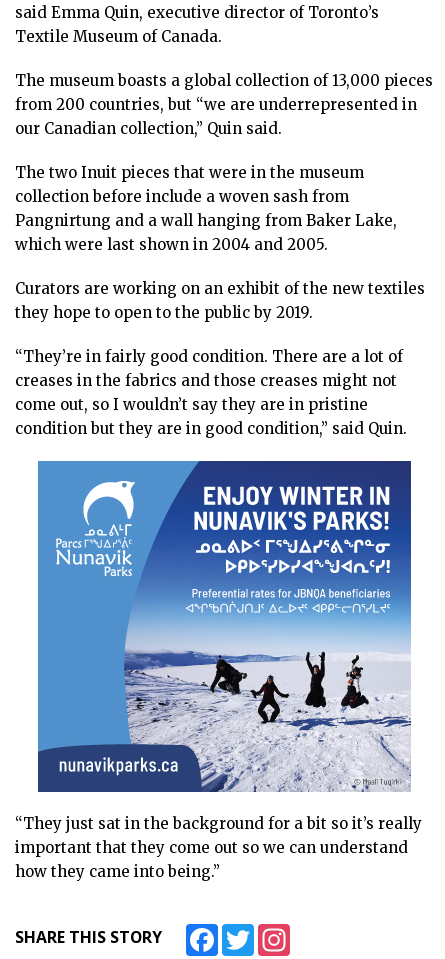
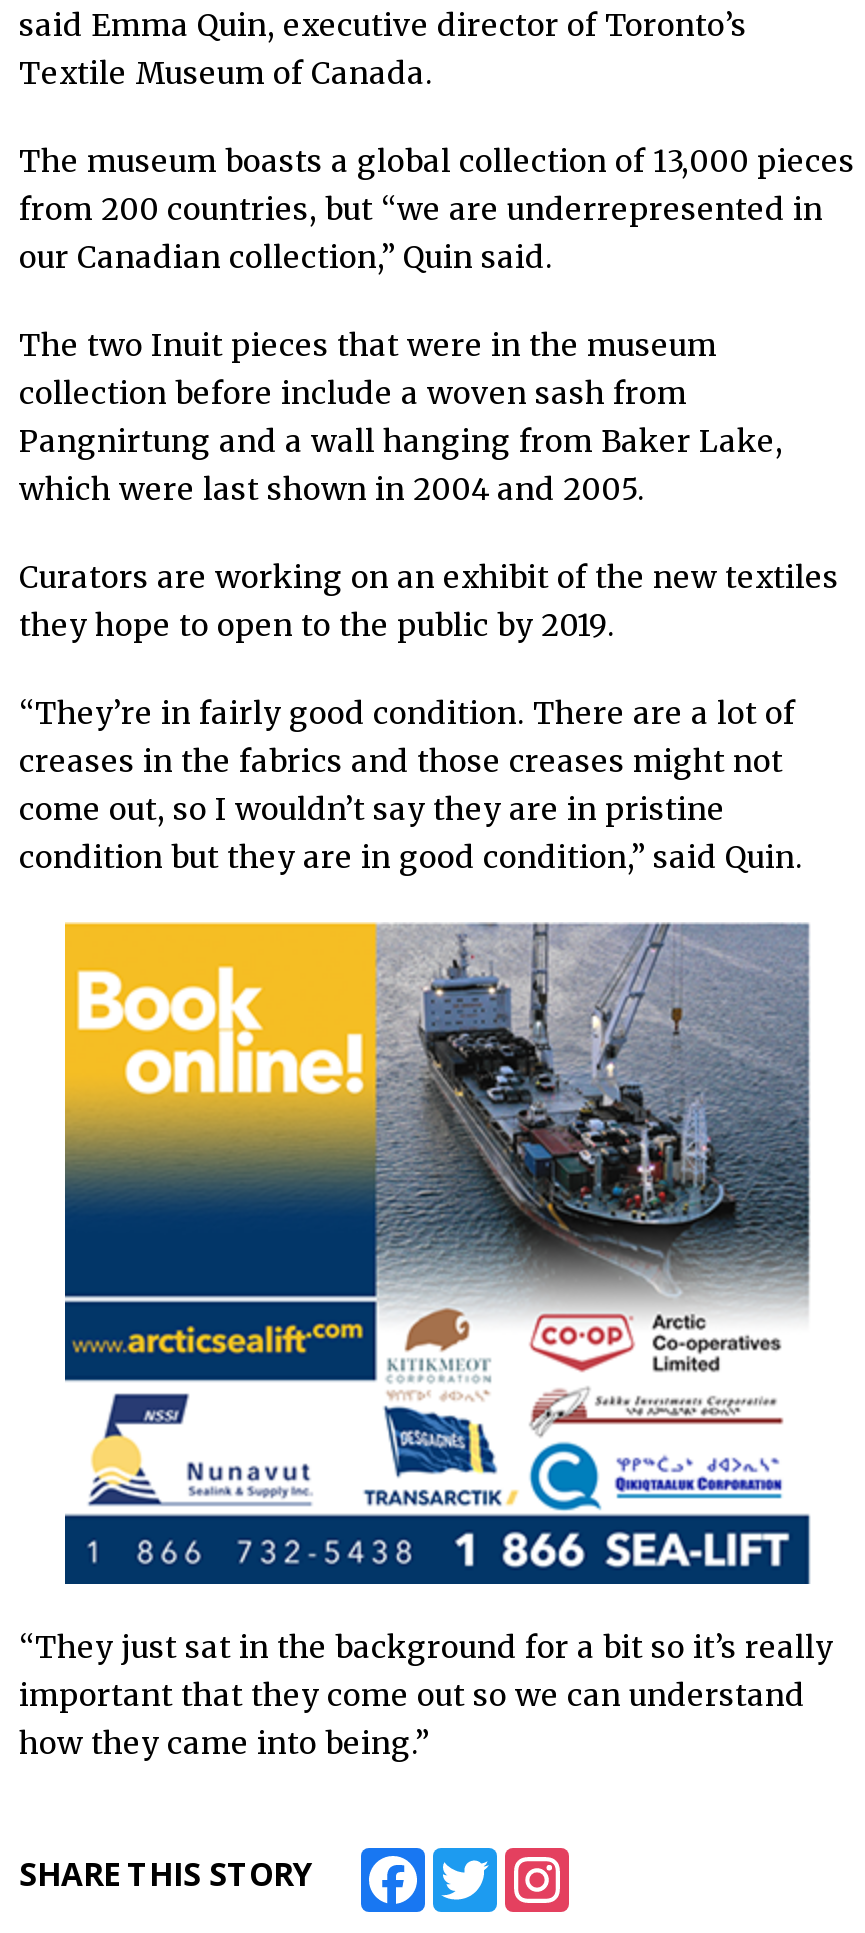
- [image]
+ [image]
